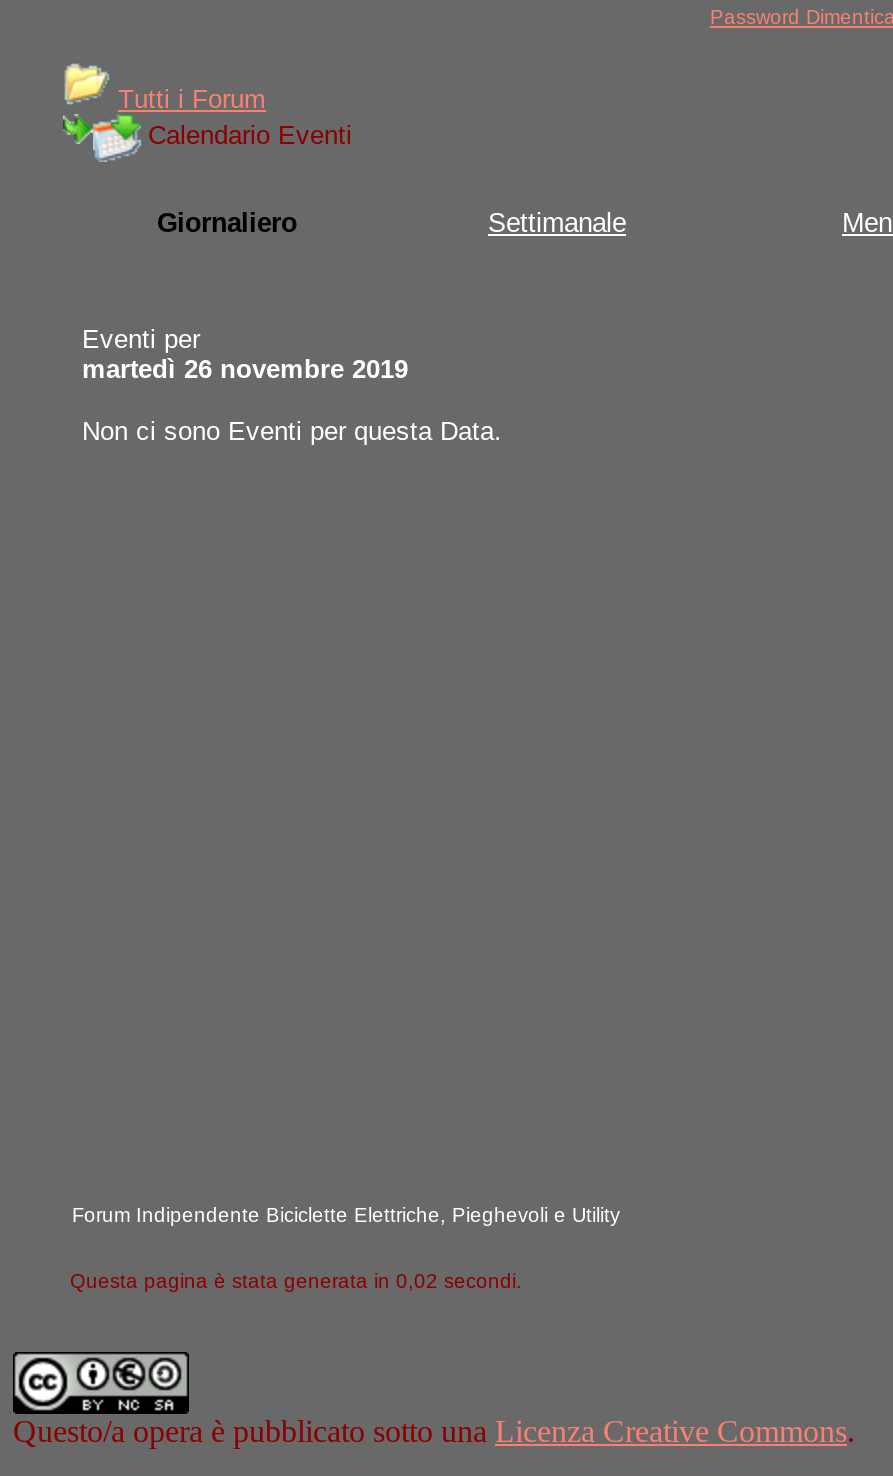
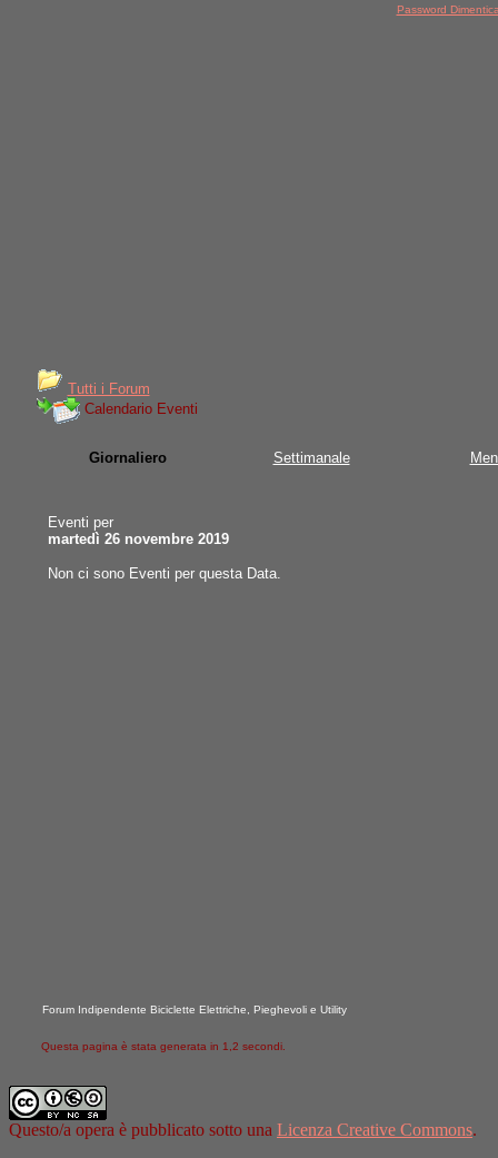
- Questa pagina è stata generata in 0,02 secondi.
+ Questa pagina è stata generata in 1,2 secondi.
